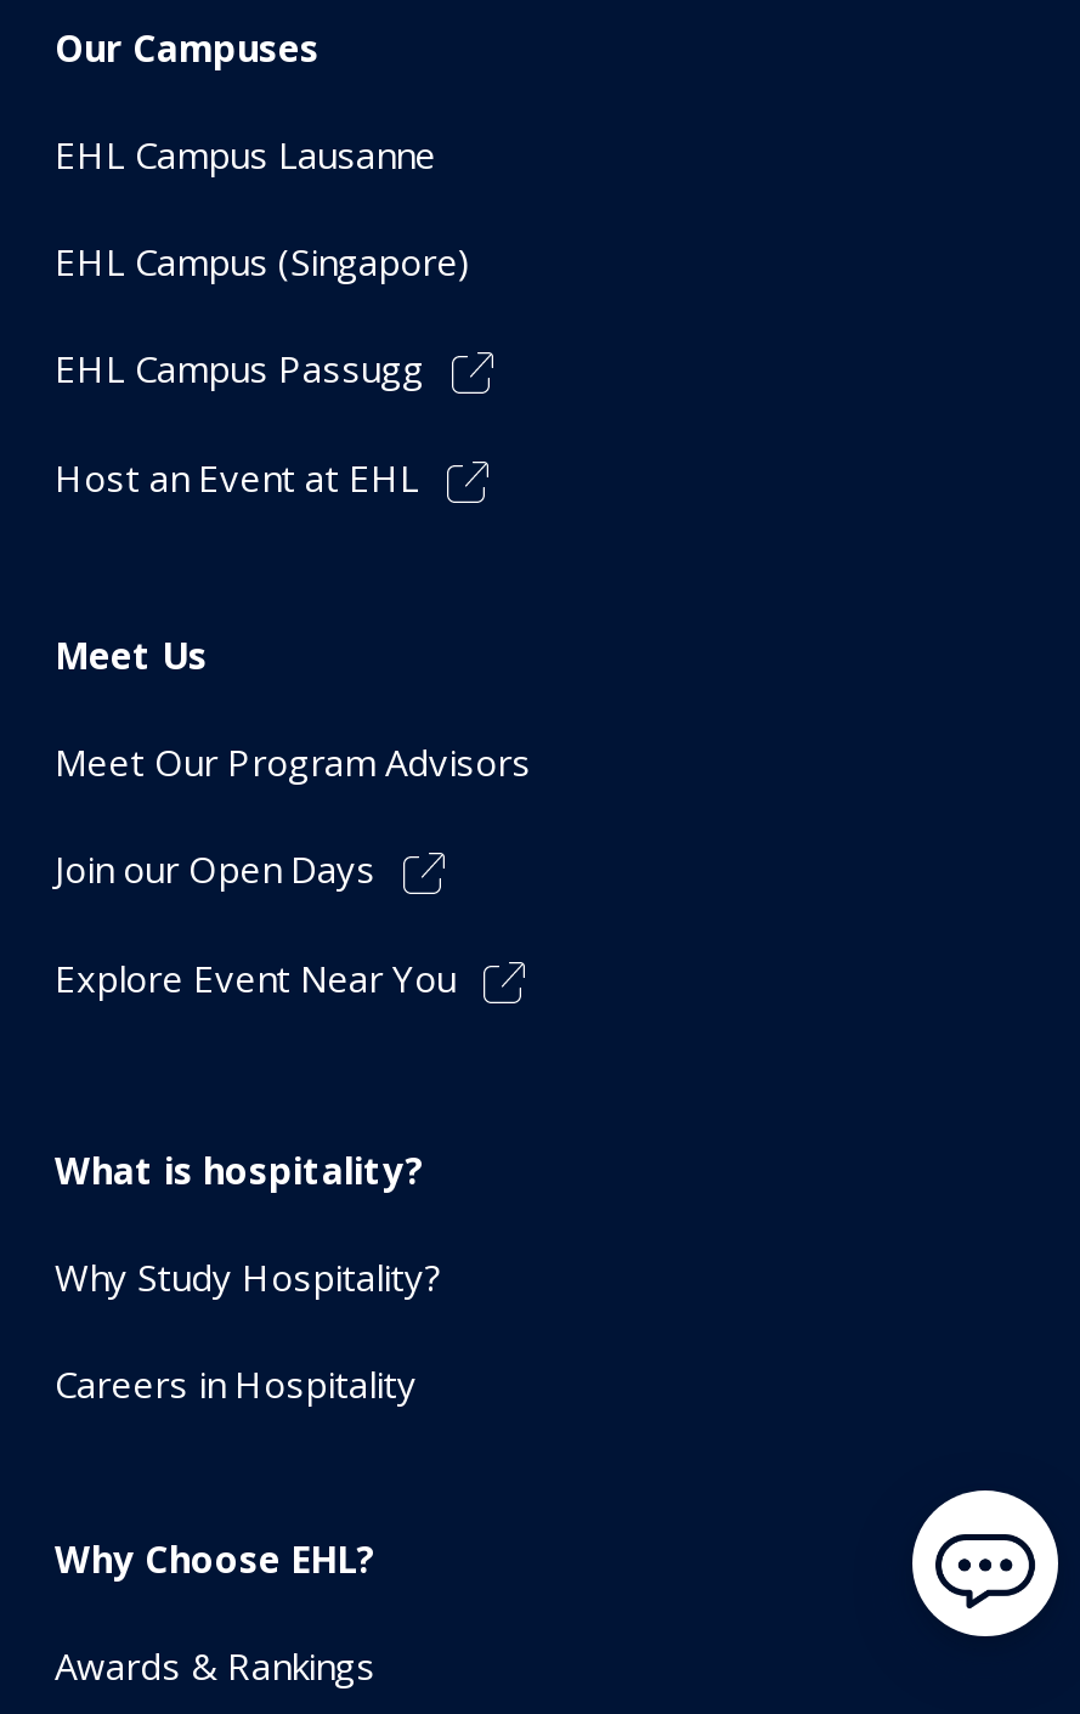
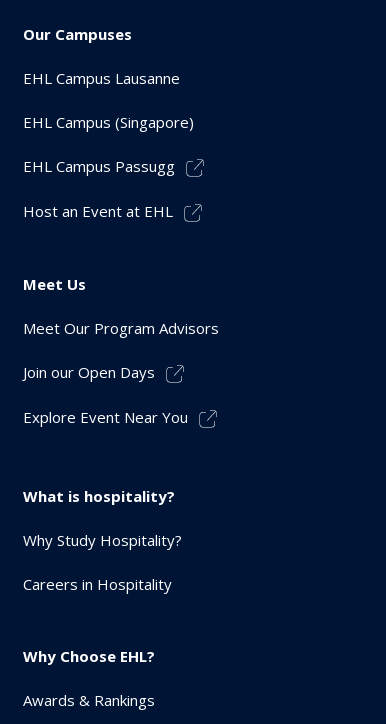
- [image]
